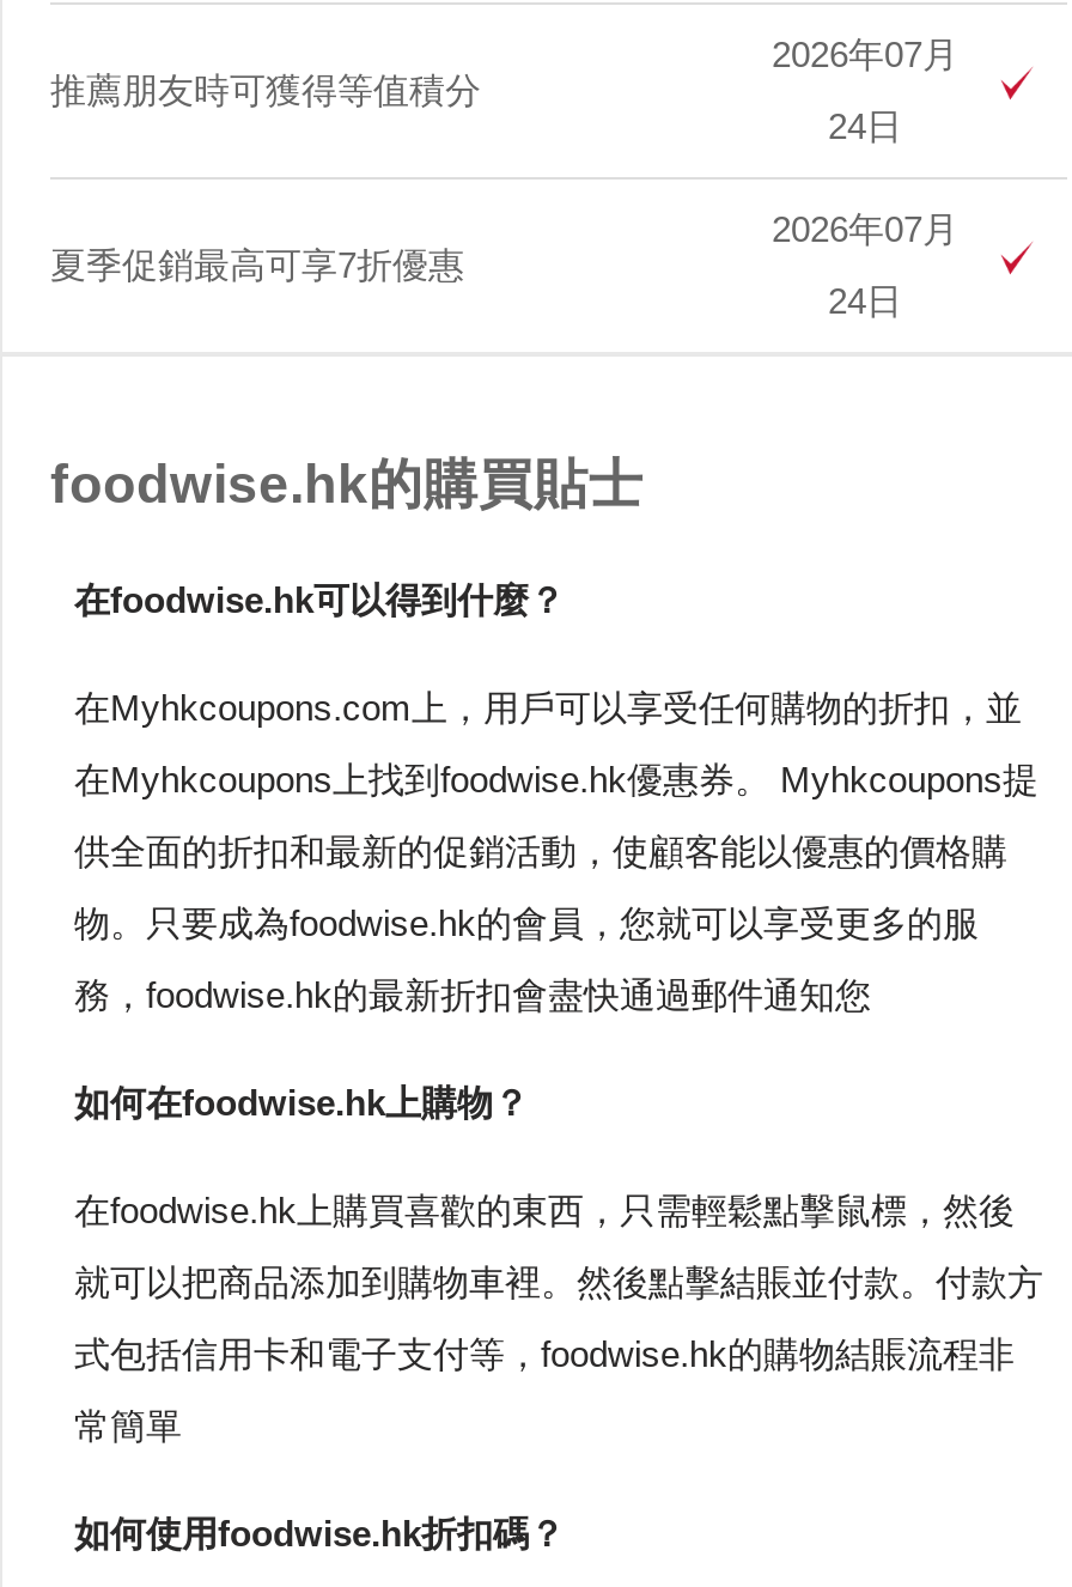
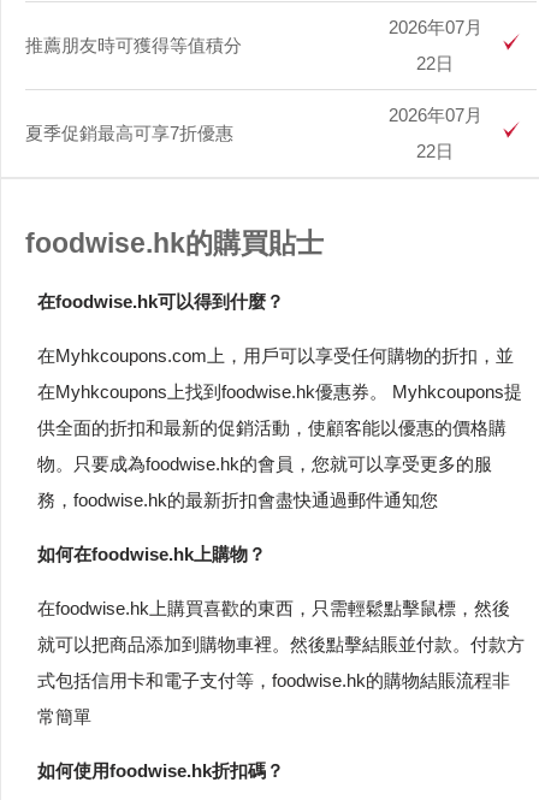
- 24日
+ 22日

- 24日
+ 22日
